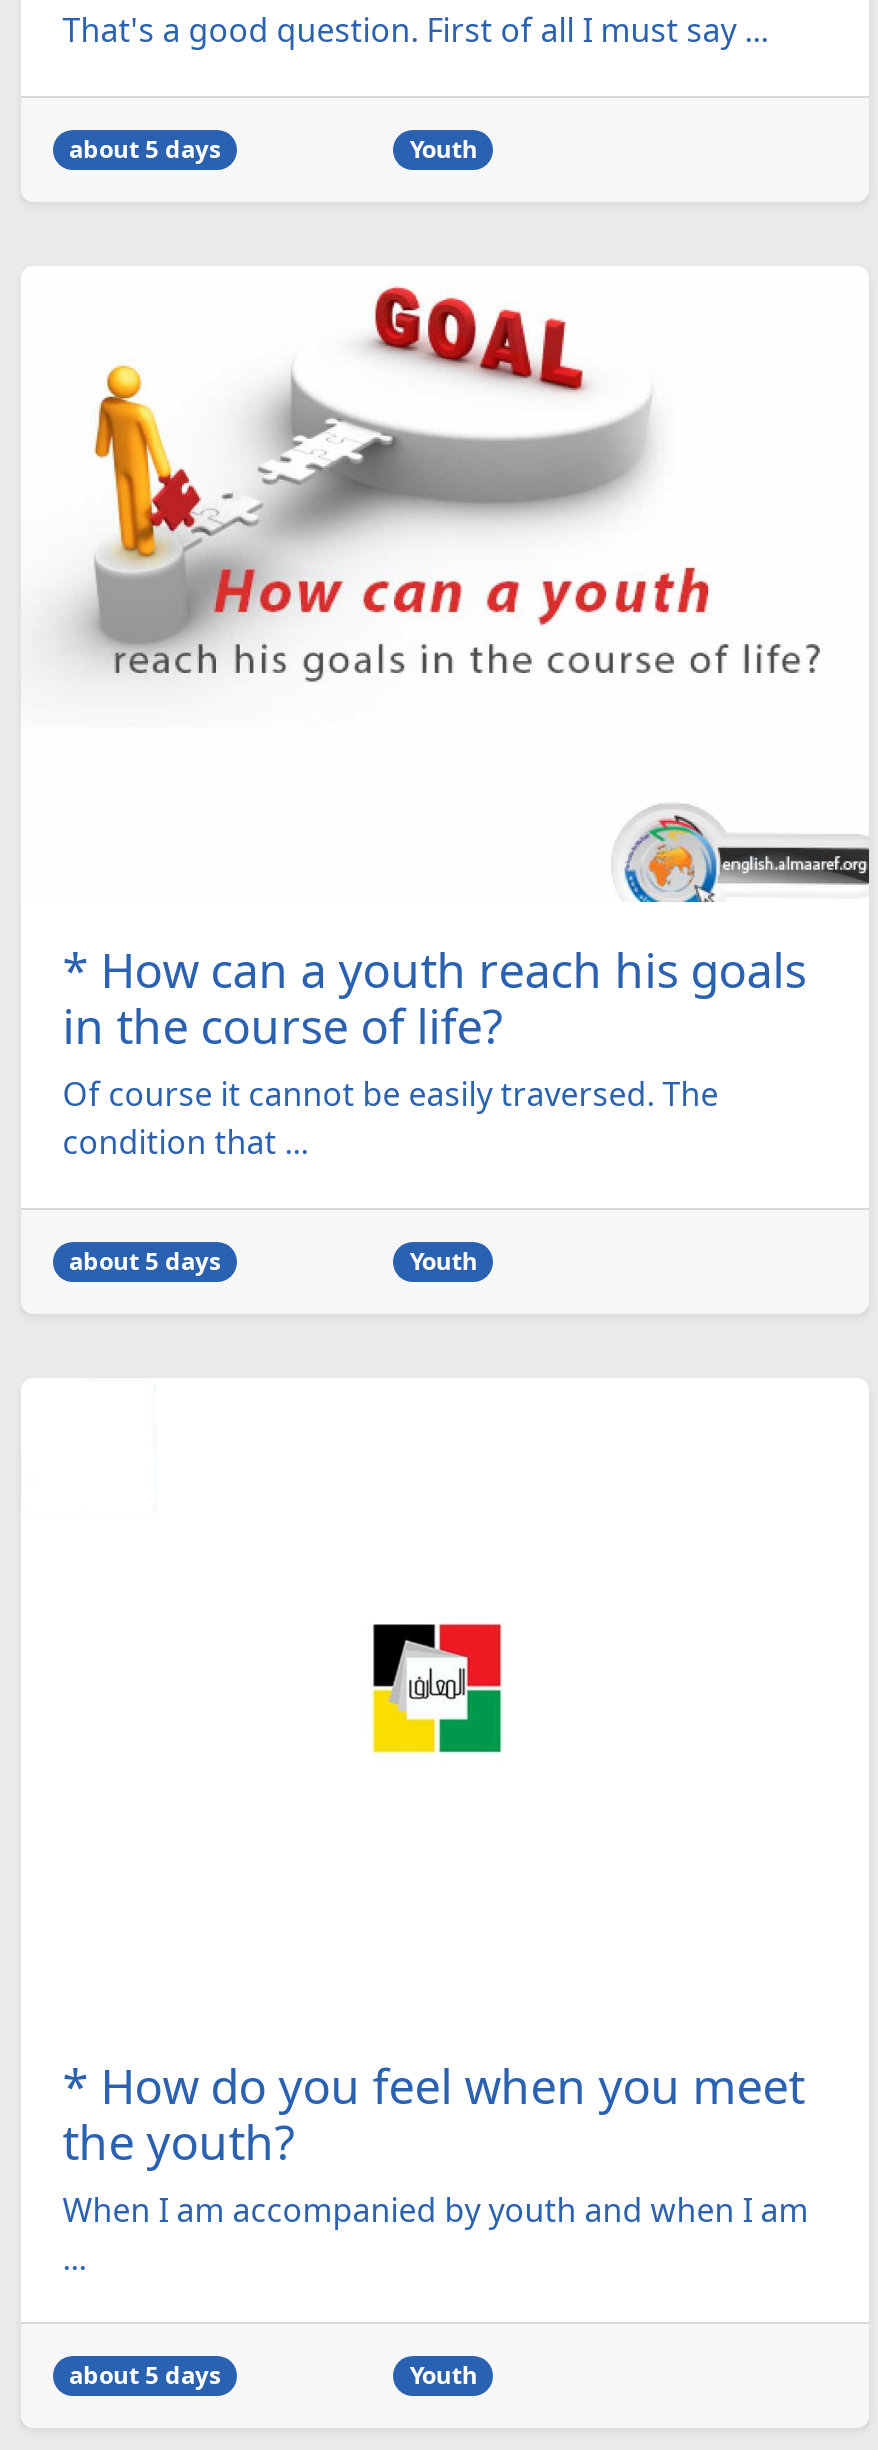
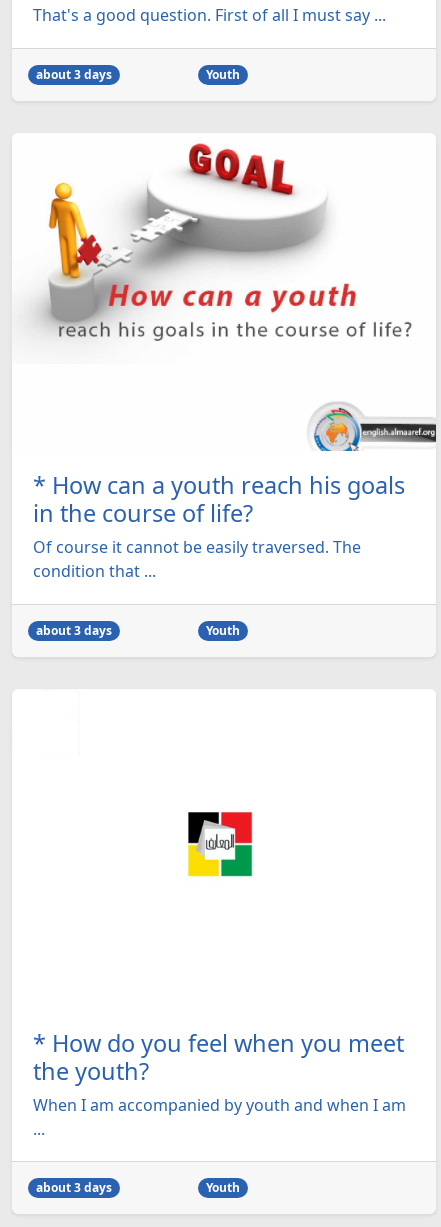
- about 5 days
+ about 3 days

- about 5 days
+ about 3 days

- about 5 days
+ about 3 days
